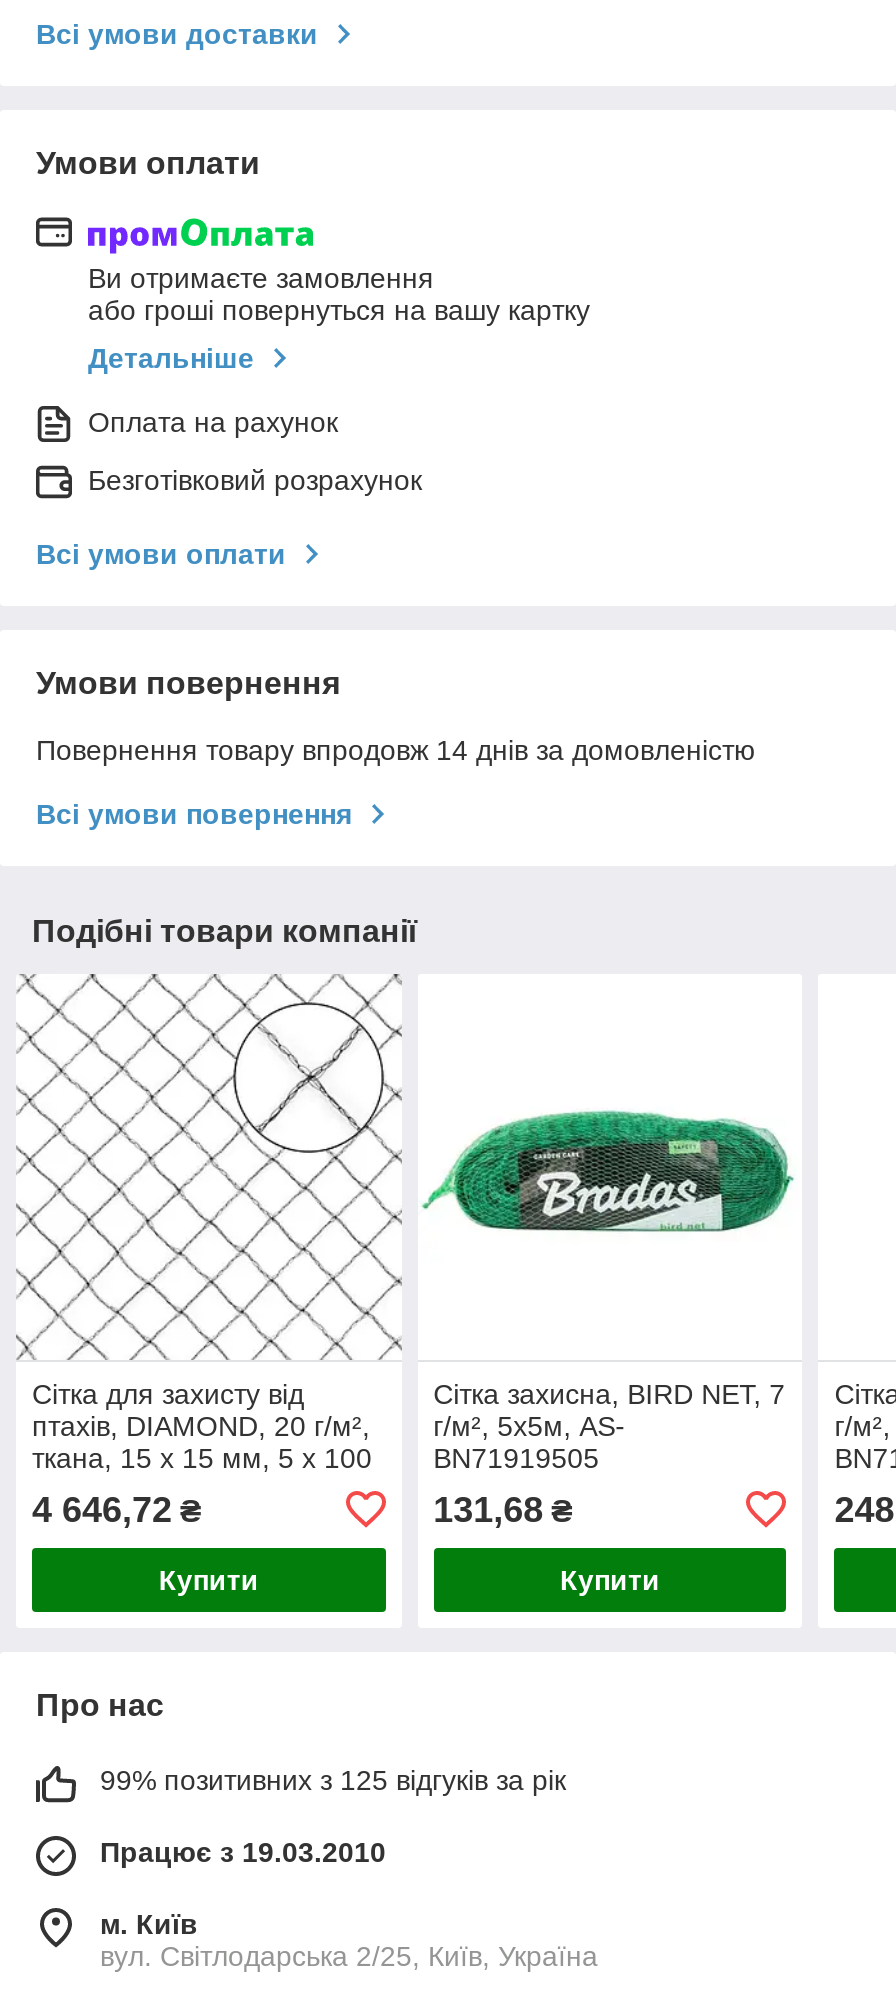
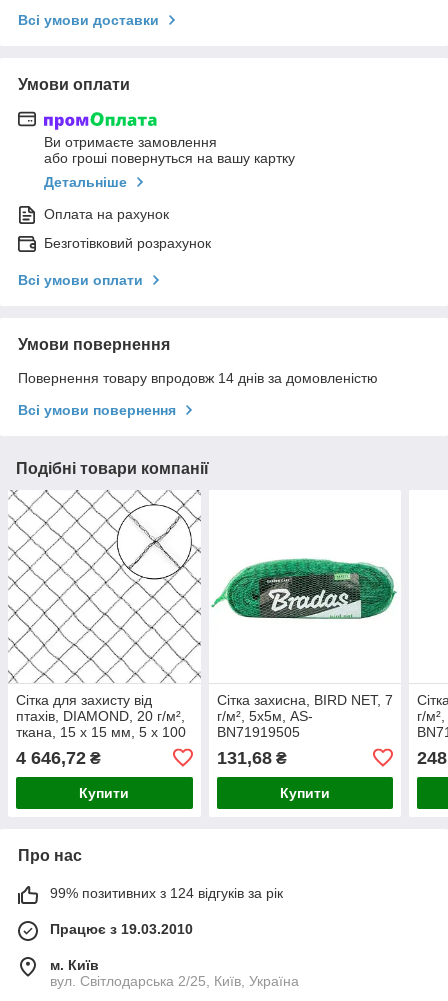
- 99% позитивних з 125 відгуків за рік
+ 99% позитивних з 124 відгуків за рік
